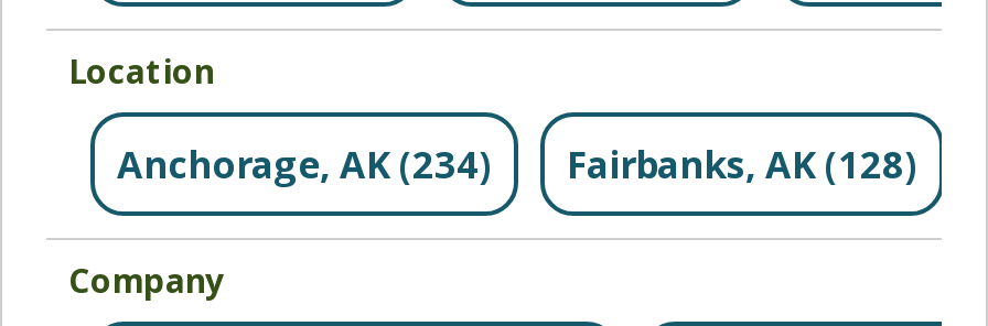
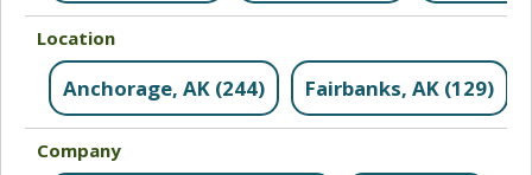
- Anchorage, AK (234)
+ Anchorage, AK (244)

- Fairbanks, AK (128)
+ Fairbanks, AK (129)
